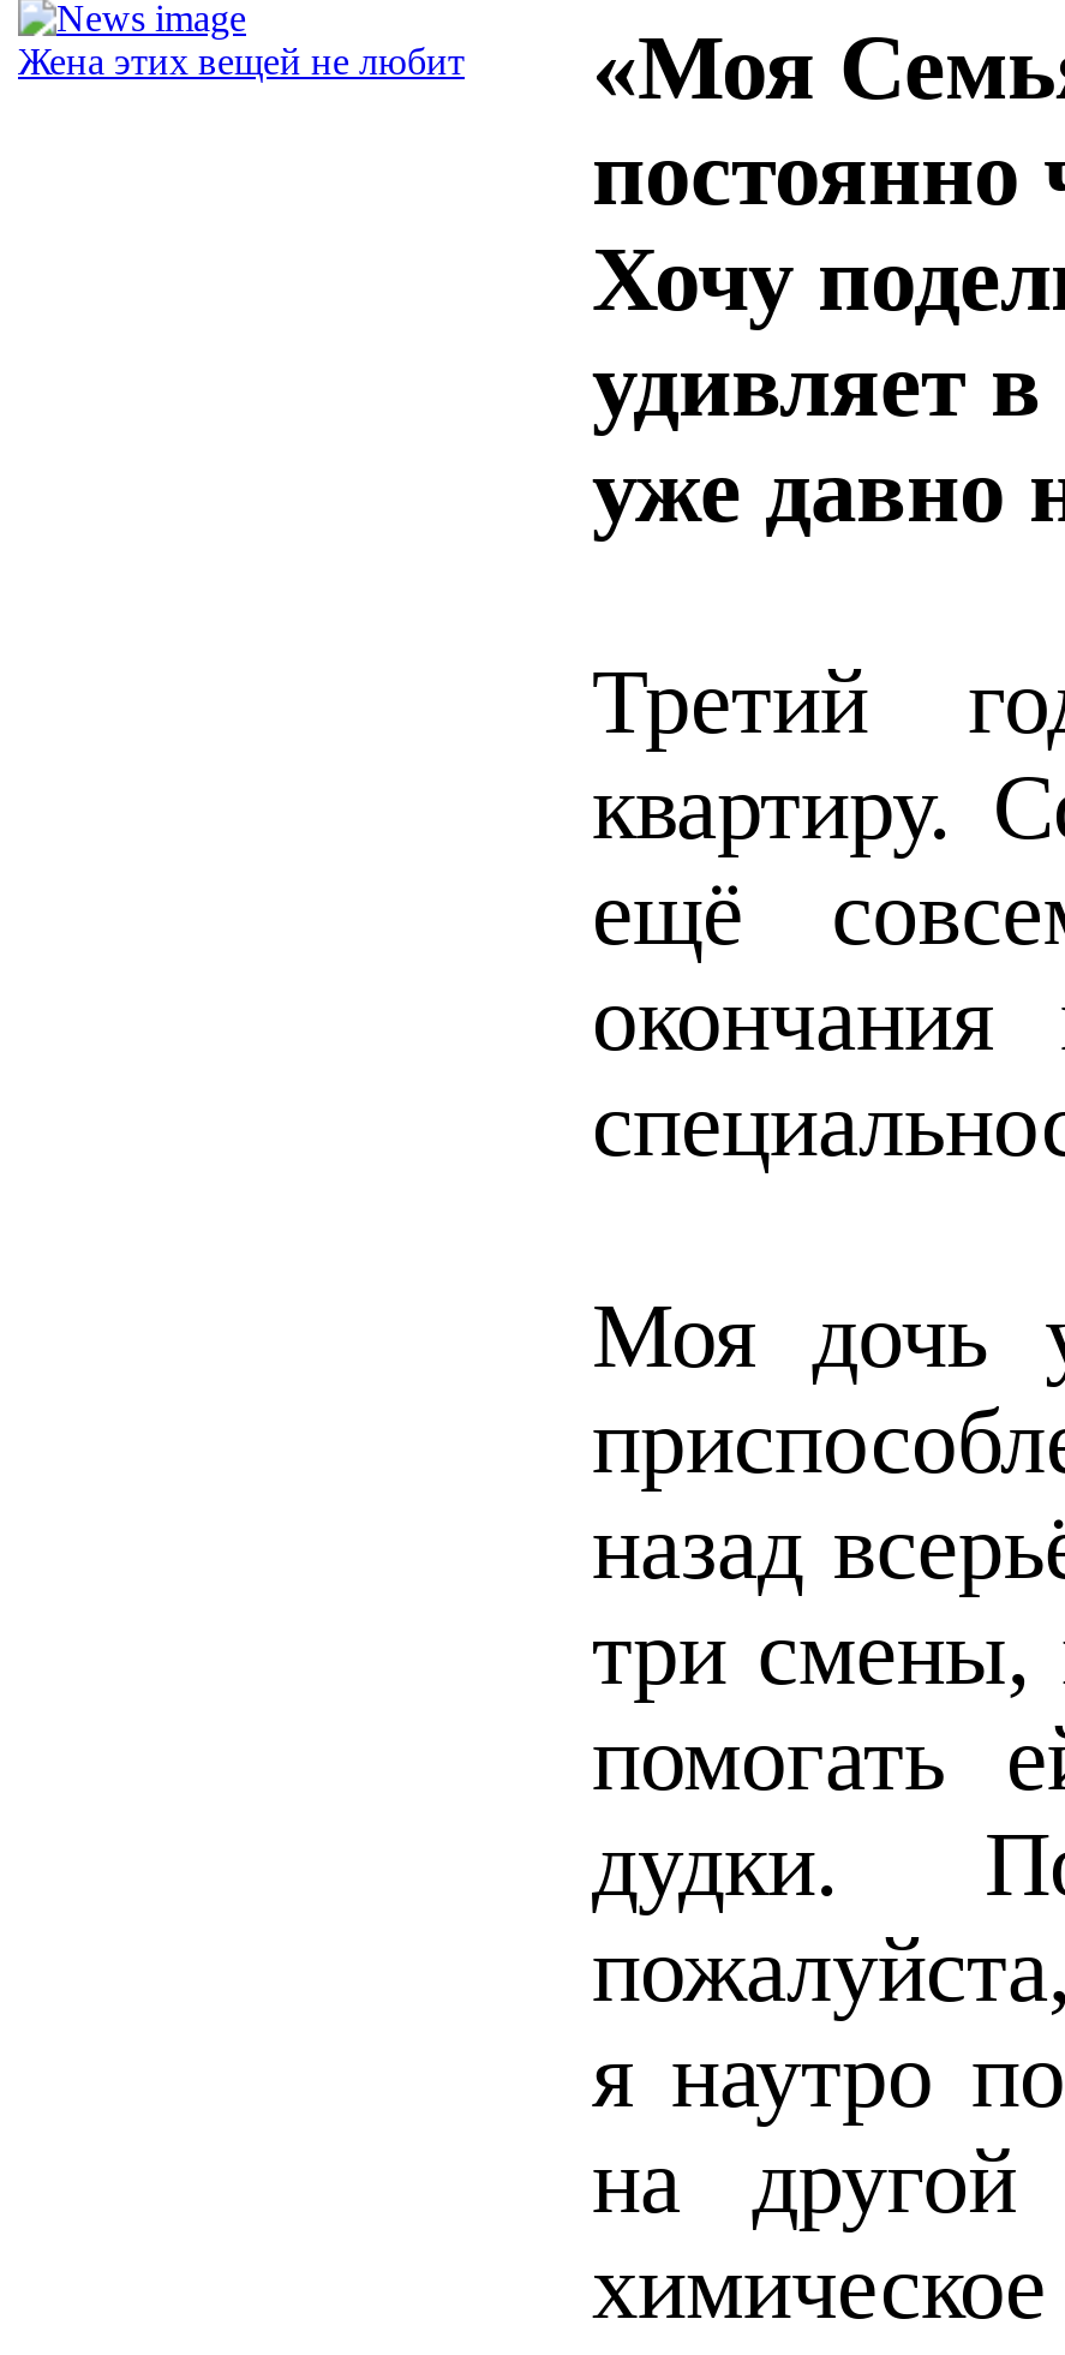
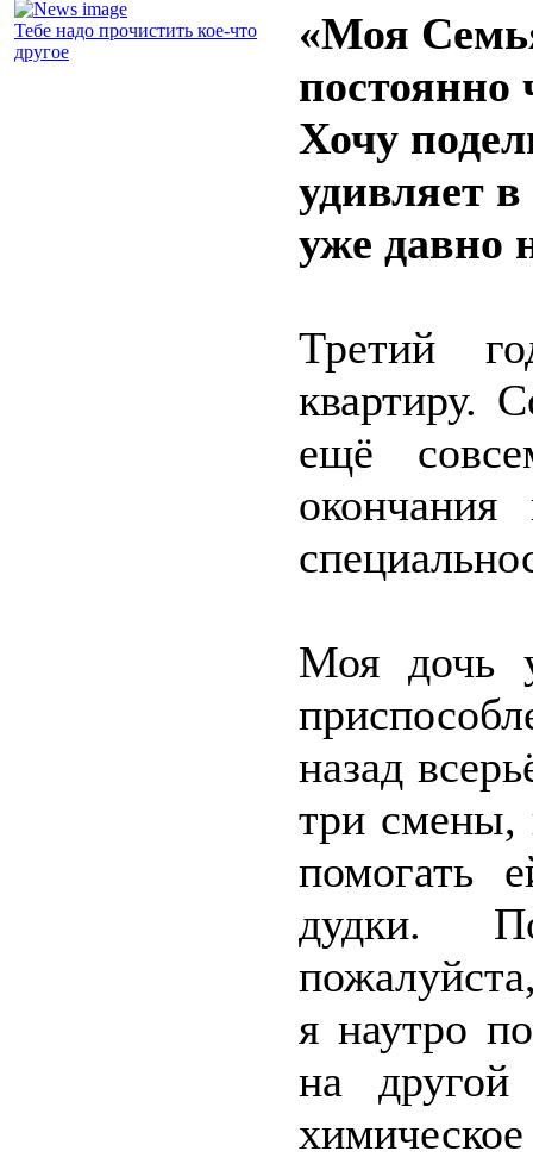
- Жена этих вещей не любит
+ Тебе надо прочистить кое-что
+ другое
